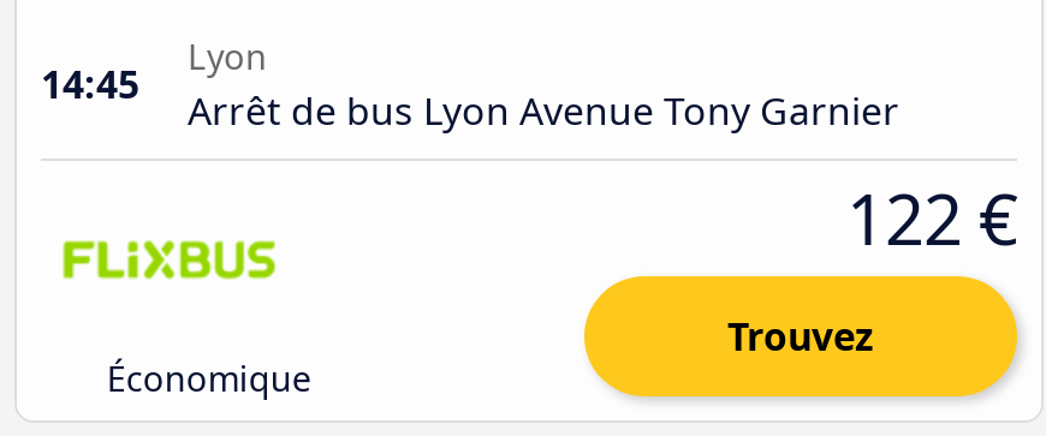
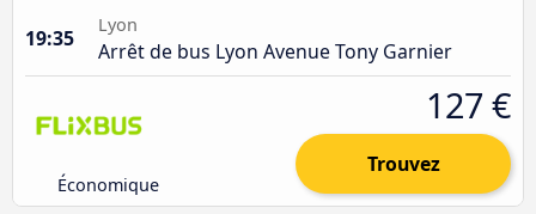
- 14:45 Arrêt de bus Lyon Avenue Tony Garnier
+ 19:35 Arrêt de bus Lyon Avenue Tony Garnier

- 122 €
+ 127 €
